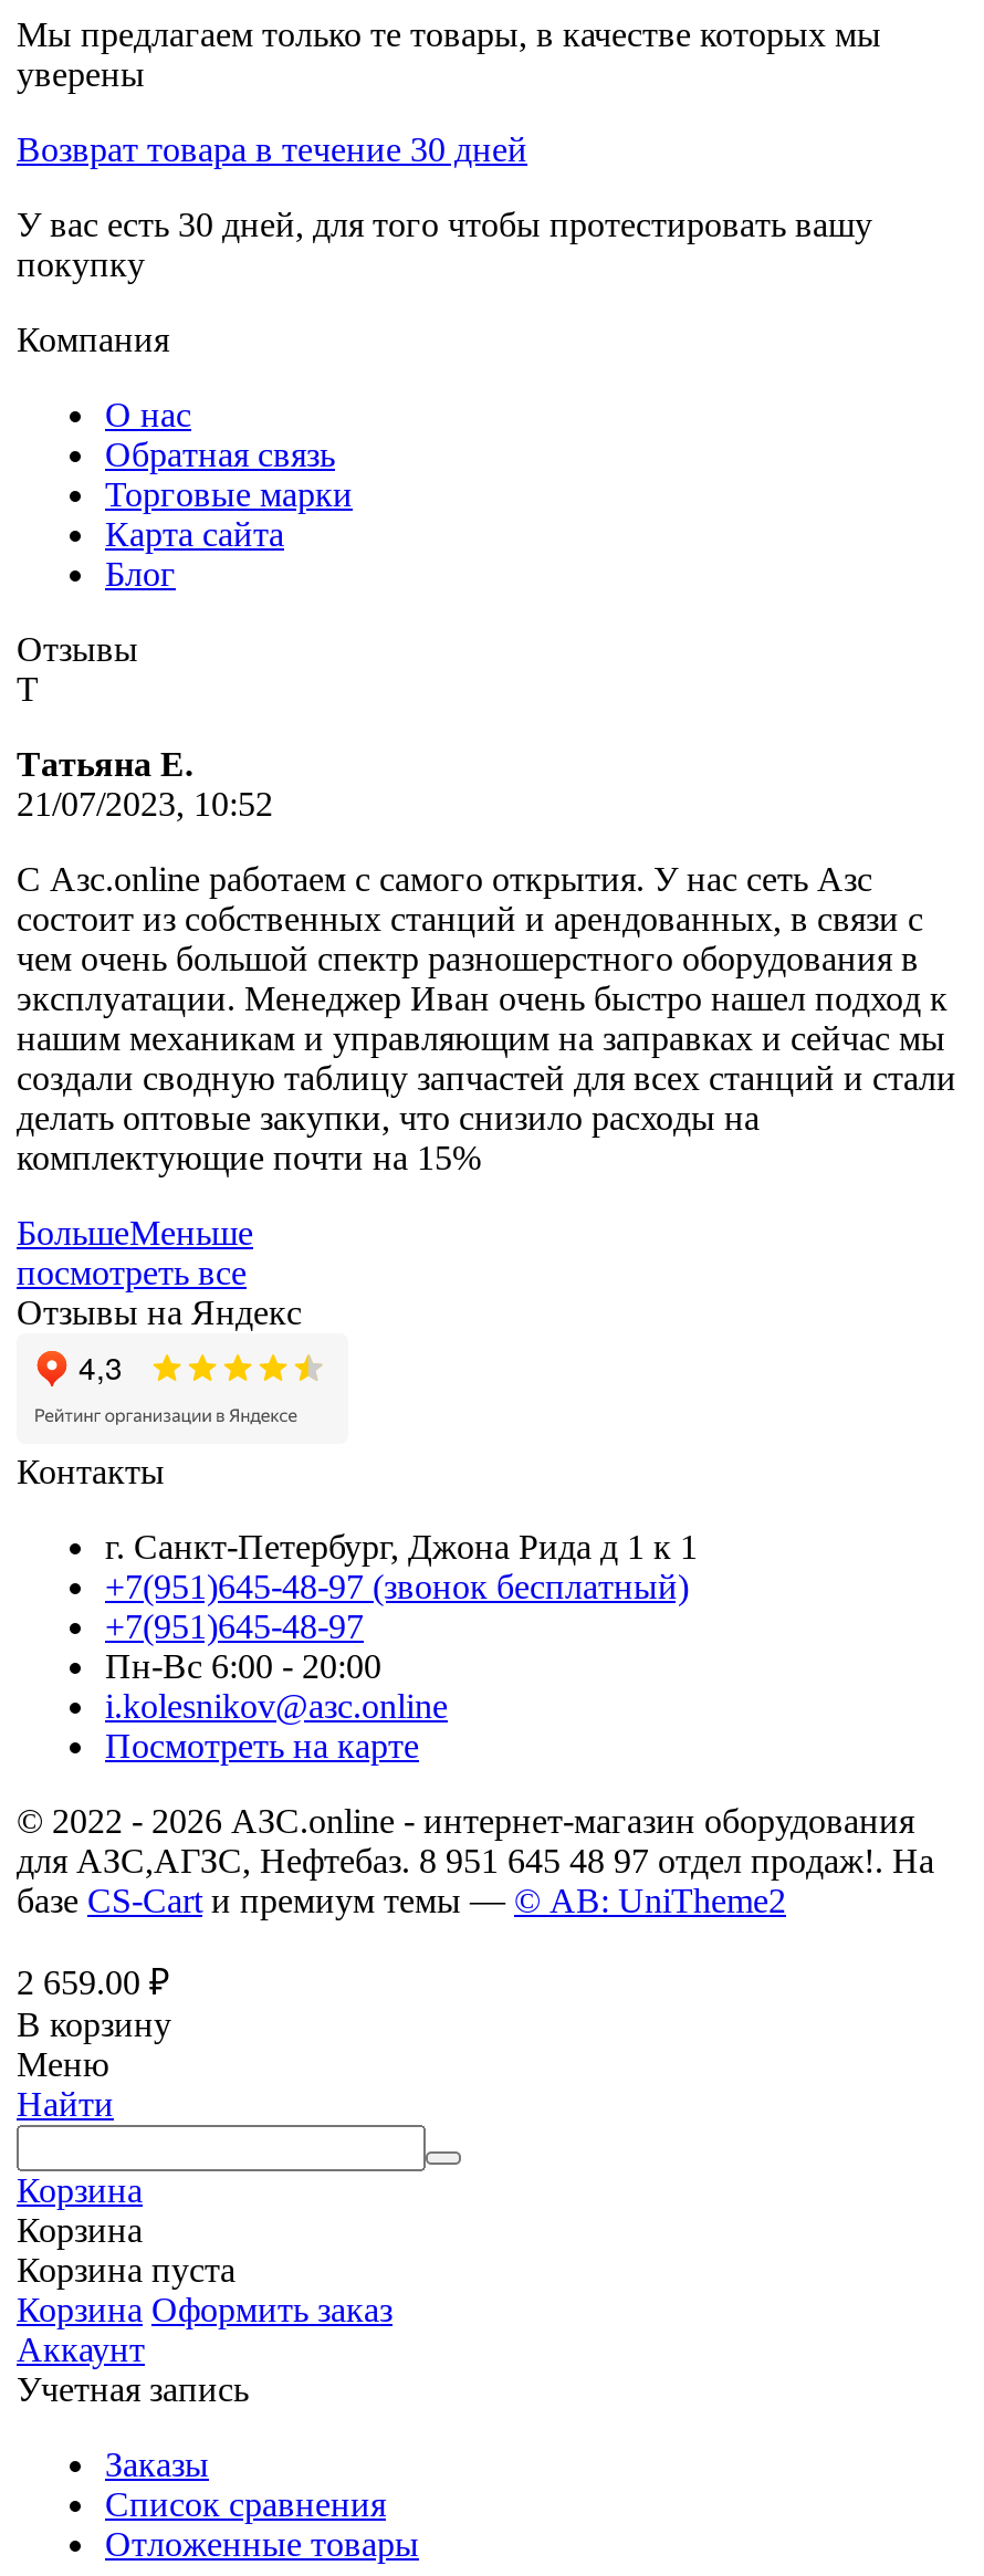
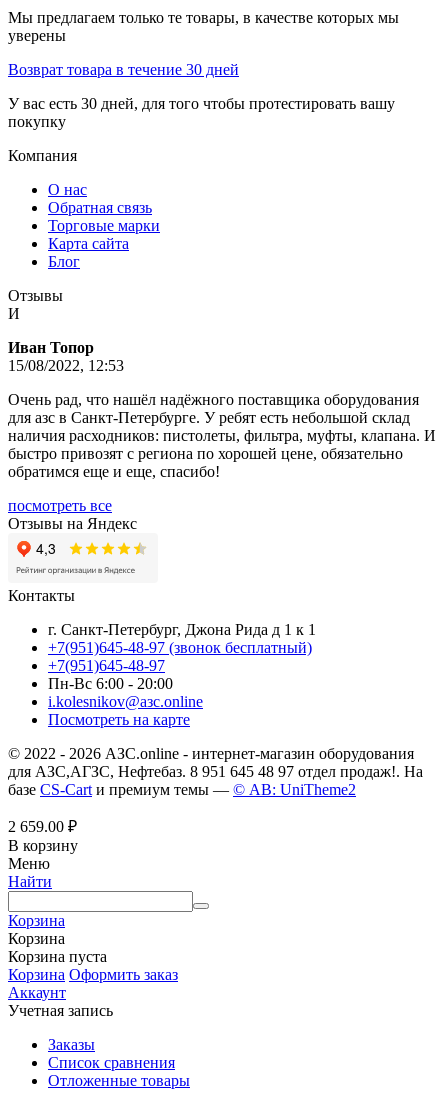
- Т
- Татьяна Е.
- 21/07/2023, 10:52
- С Азс.online работаем с самого открытия. У нас сеть Азс
- состоит из собственных станций и арендованных, в связи с
- чем очень большой спектр разношерстного оборудования в
- эксплуатации. Менеджер Иван очень быстро нашел подход к
- нашим механикам и управляющим на заправках и сейчас мы
- создали сводную таблицу запчастей для всех станций и стали
- делать оптовые закупки, что снизило расходы на
- комплектующие почти на 15%
- БольшеМеньше
+ И
+ Иван Топор
+ 15/08/2022, 12:53
+ Очень рад, что нашёл надёжного поставщика оборудования
+ для азс в Санкт-Петербурге. У ребят есть небольшой склад
+ наличия расходников: пистолеты, фильтра, муфты, клапана. И
+ быстро привозят с региона по хорошей цене, обязательно
+ обратимся еще и еще, спасибо!
